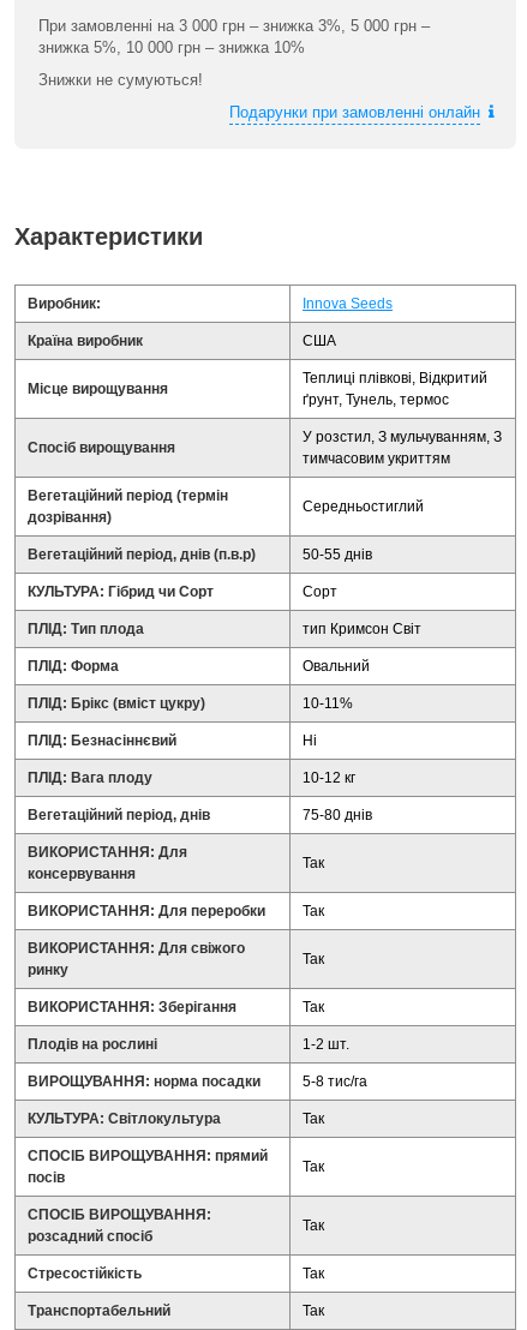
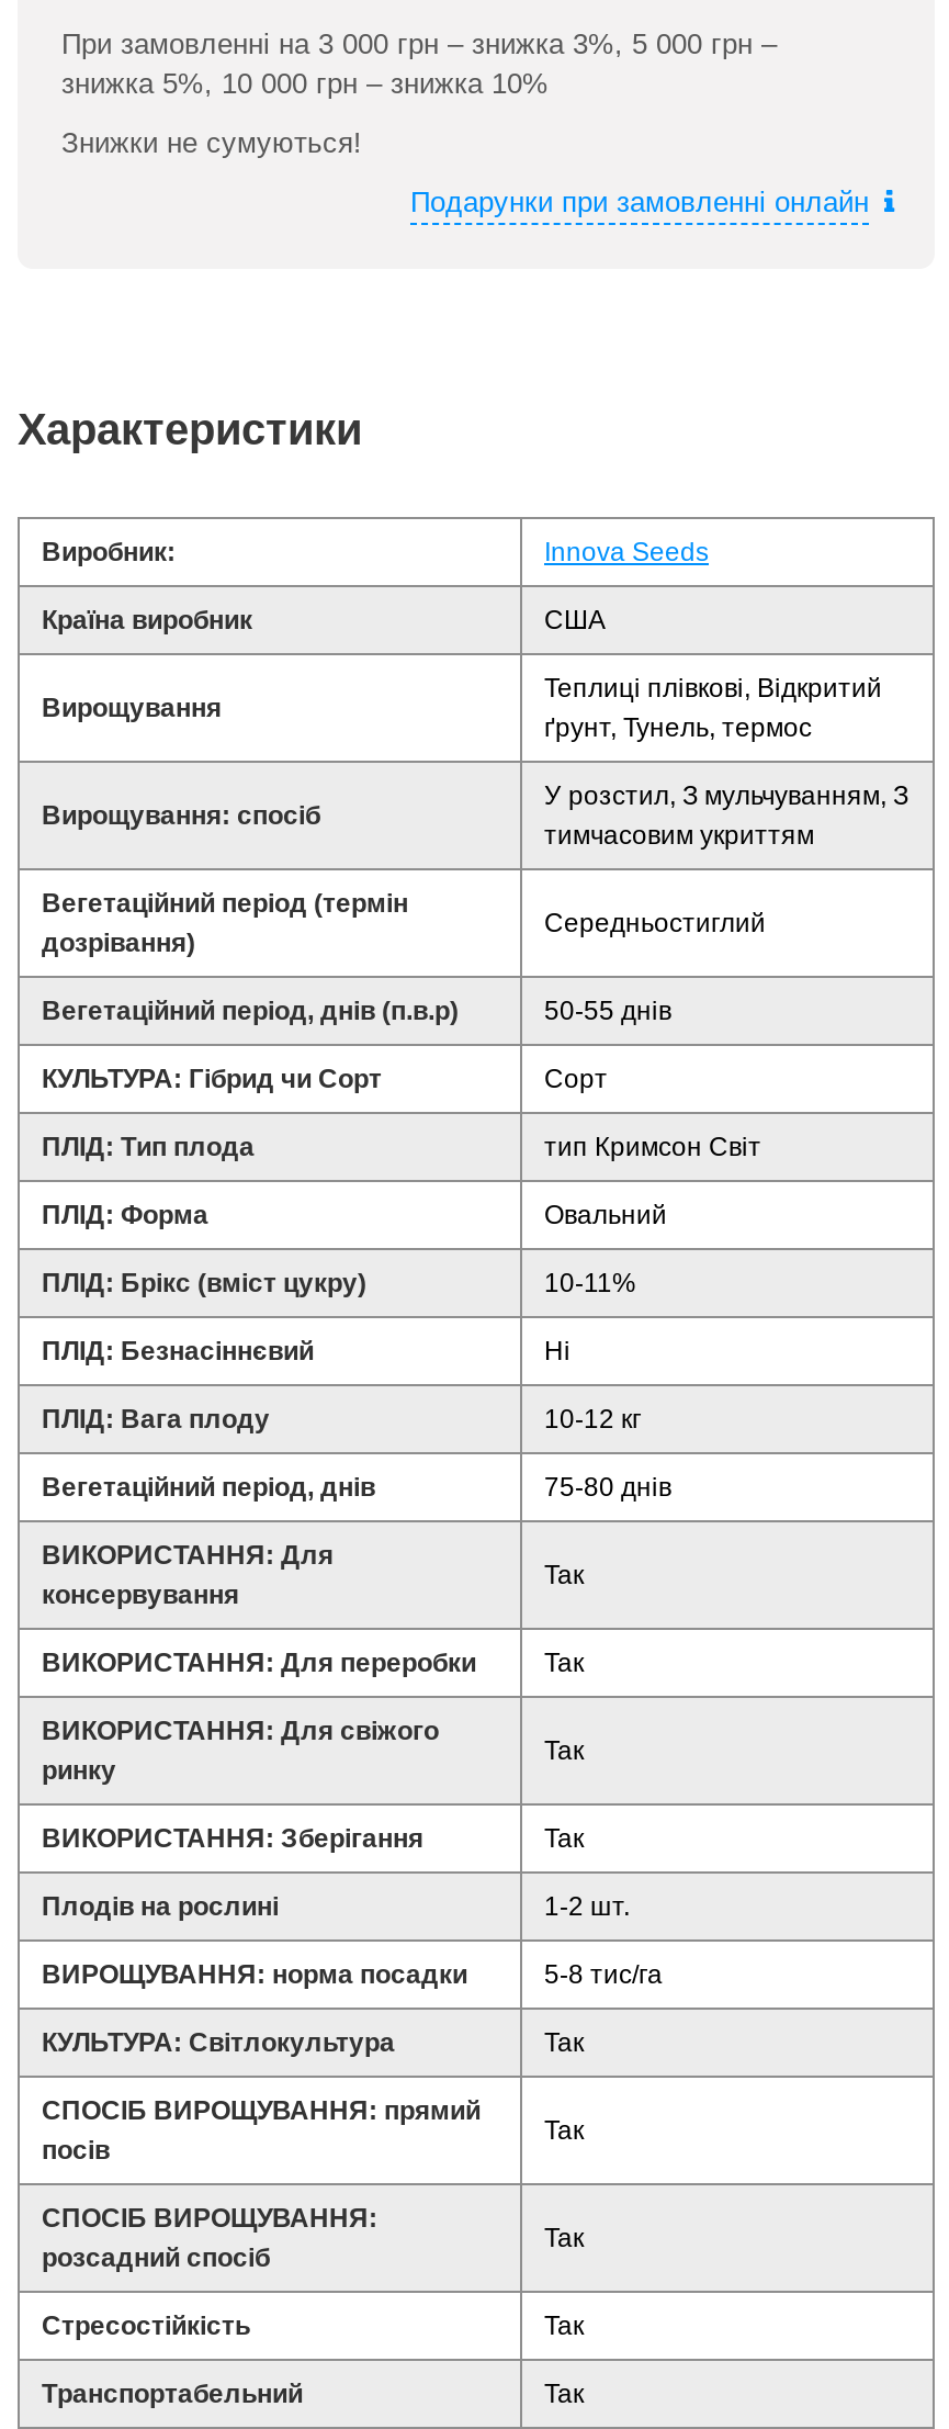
- Місце вирощування
+ Вирощування

- Спосіб вирощування
+ Вирощування: спосіб
